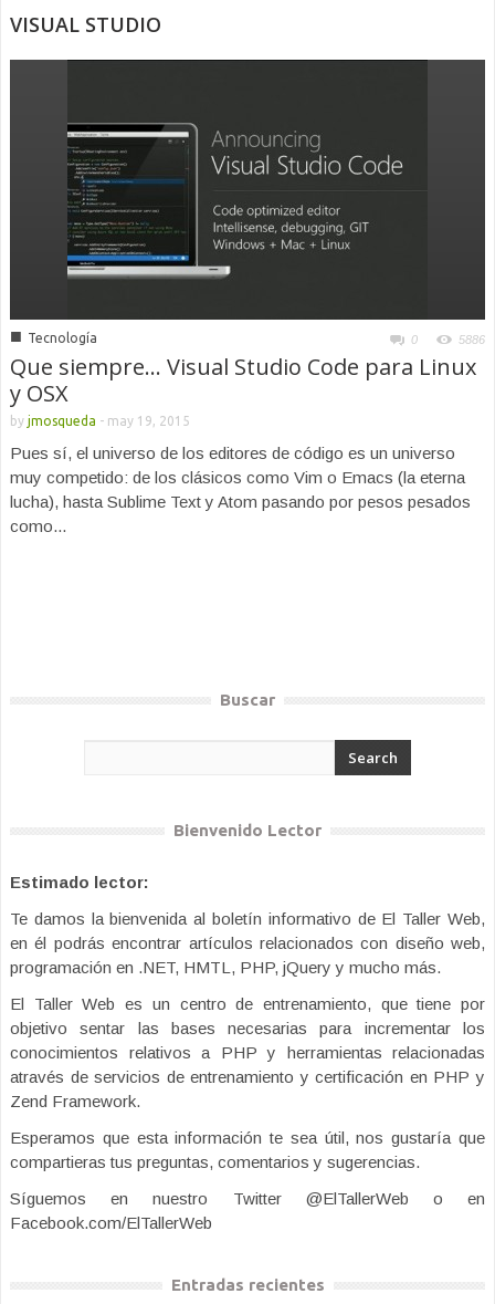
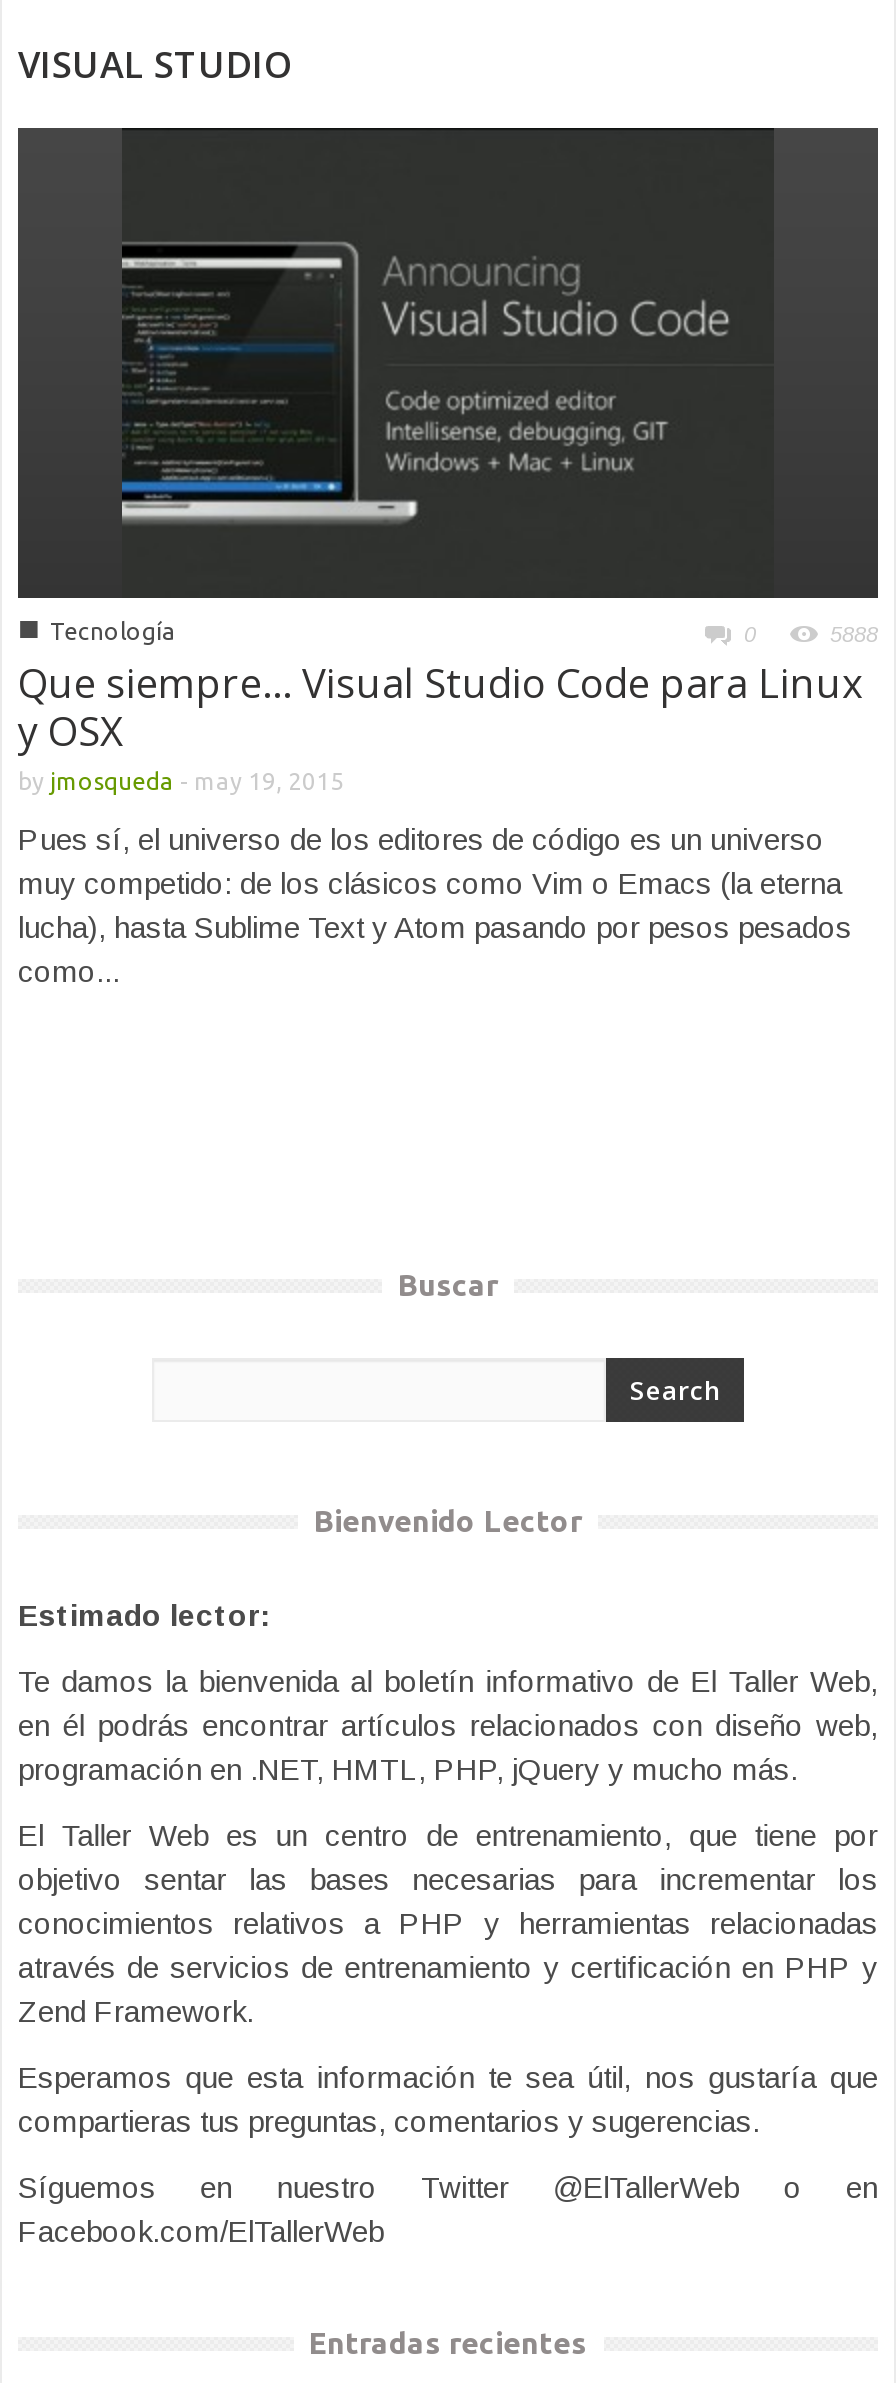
- 5886
+ 5888
